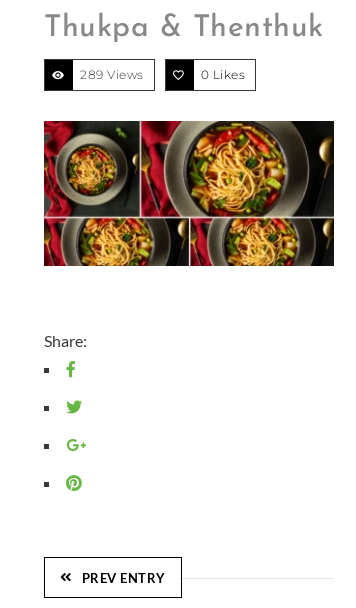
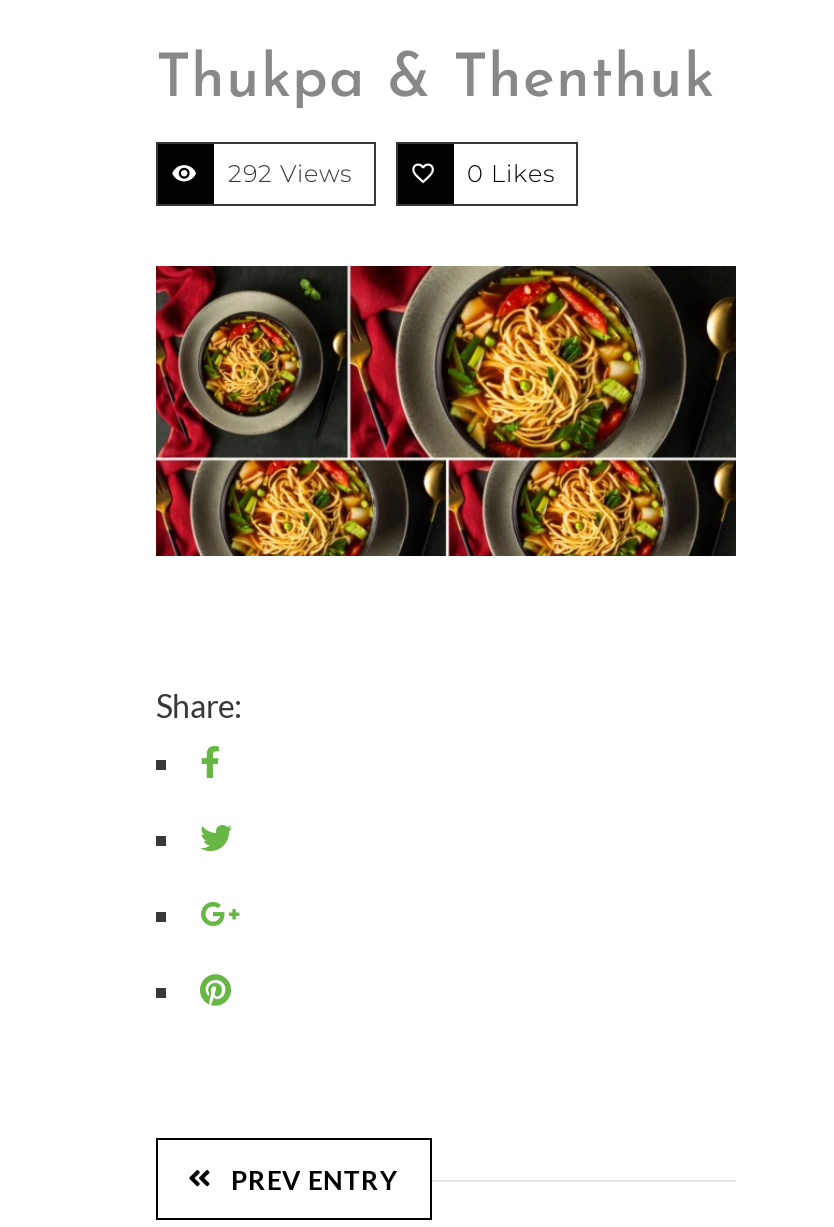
- 289 Views
+ 292 Views
